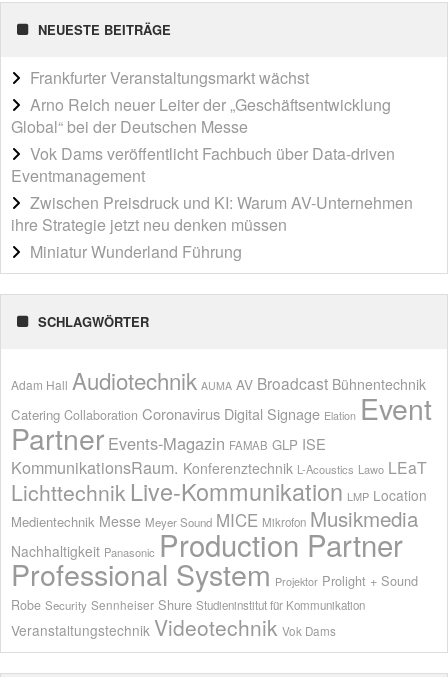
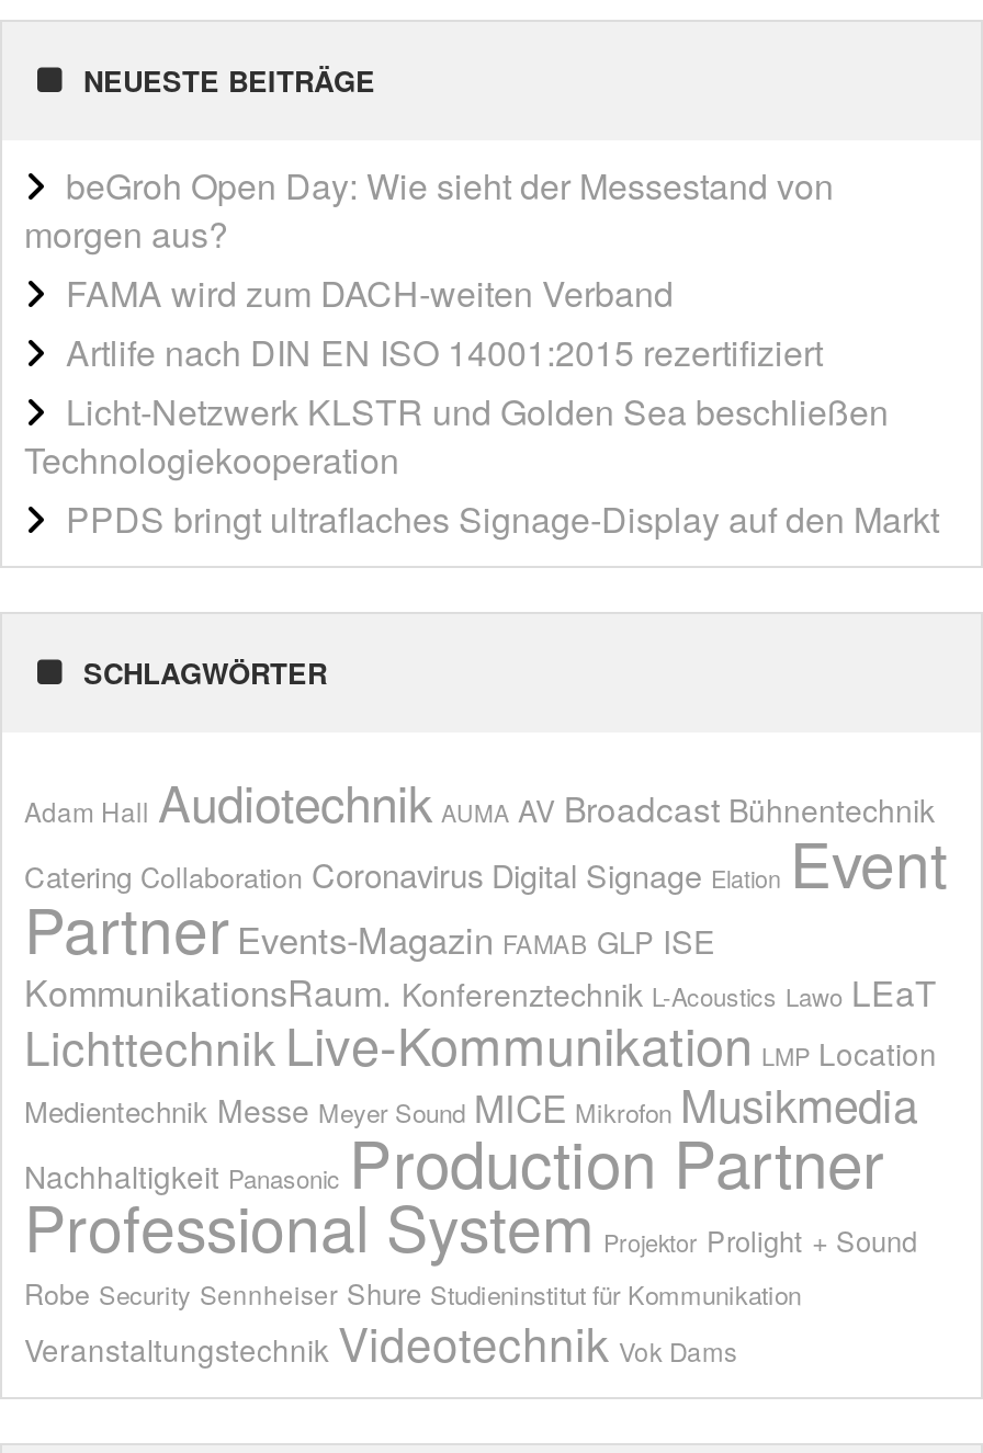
- Frankfurter Veranstaltungsmarkt wächst
- Arno Reich neuer Leiter der „Geschäftsentwicklung
- Global“ bei der Deutschen Messe
- Vok Dams veröffentlicht Fachbuch über Data-driven
- Eventmanagement
- Zwischen Preisdruck und KI: Warum AV-Unternehmen
- ihre Strategie jetzt neu denken müssen
- Miniatur Wunderland Führung
+ beGroh Open Day: Wie sieht der Messestand von
+ morgen aus?
+ FAMA wird zum DACH-weiten Verband
+ Artlife nach DIN EN ISO 14001:2015 rezertifiziert
+ Licht-Netzwerk KLSTR und Golden Sea beschließen
+ Technologiekooperation
+ PPDS bringt ultraflaches Signage-Display auf den Markt
